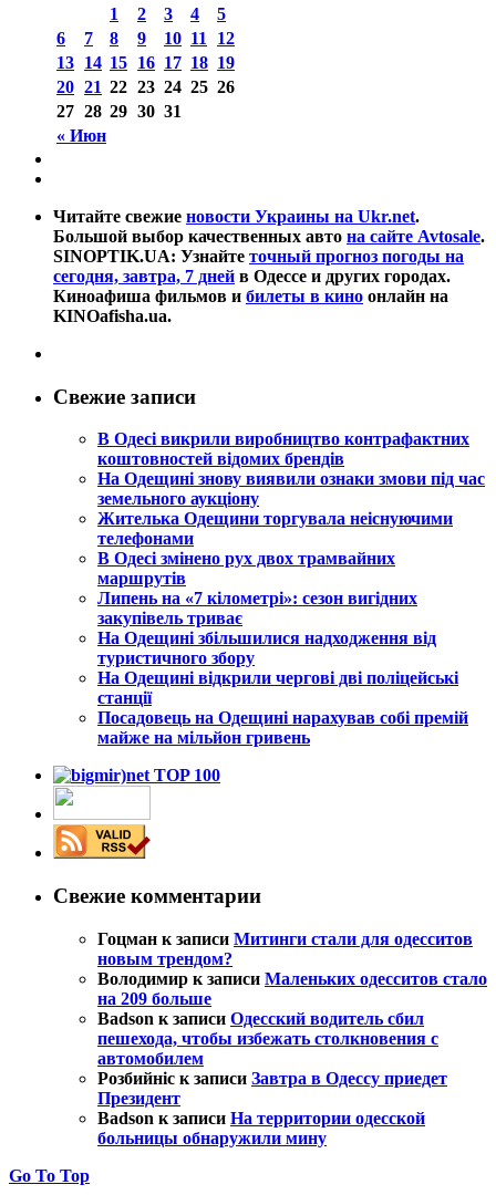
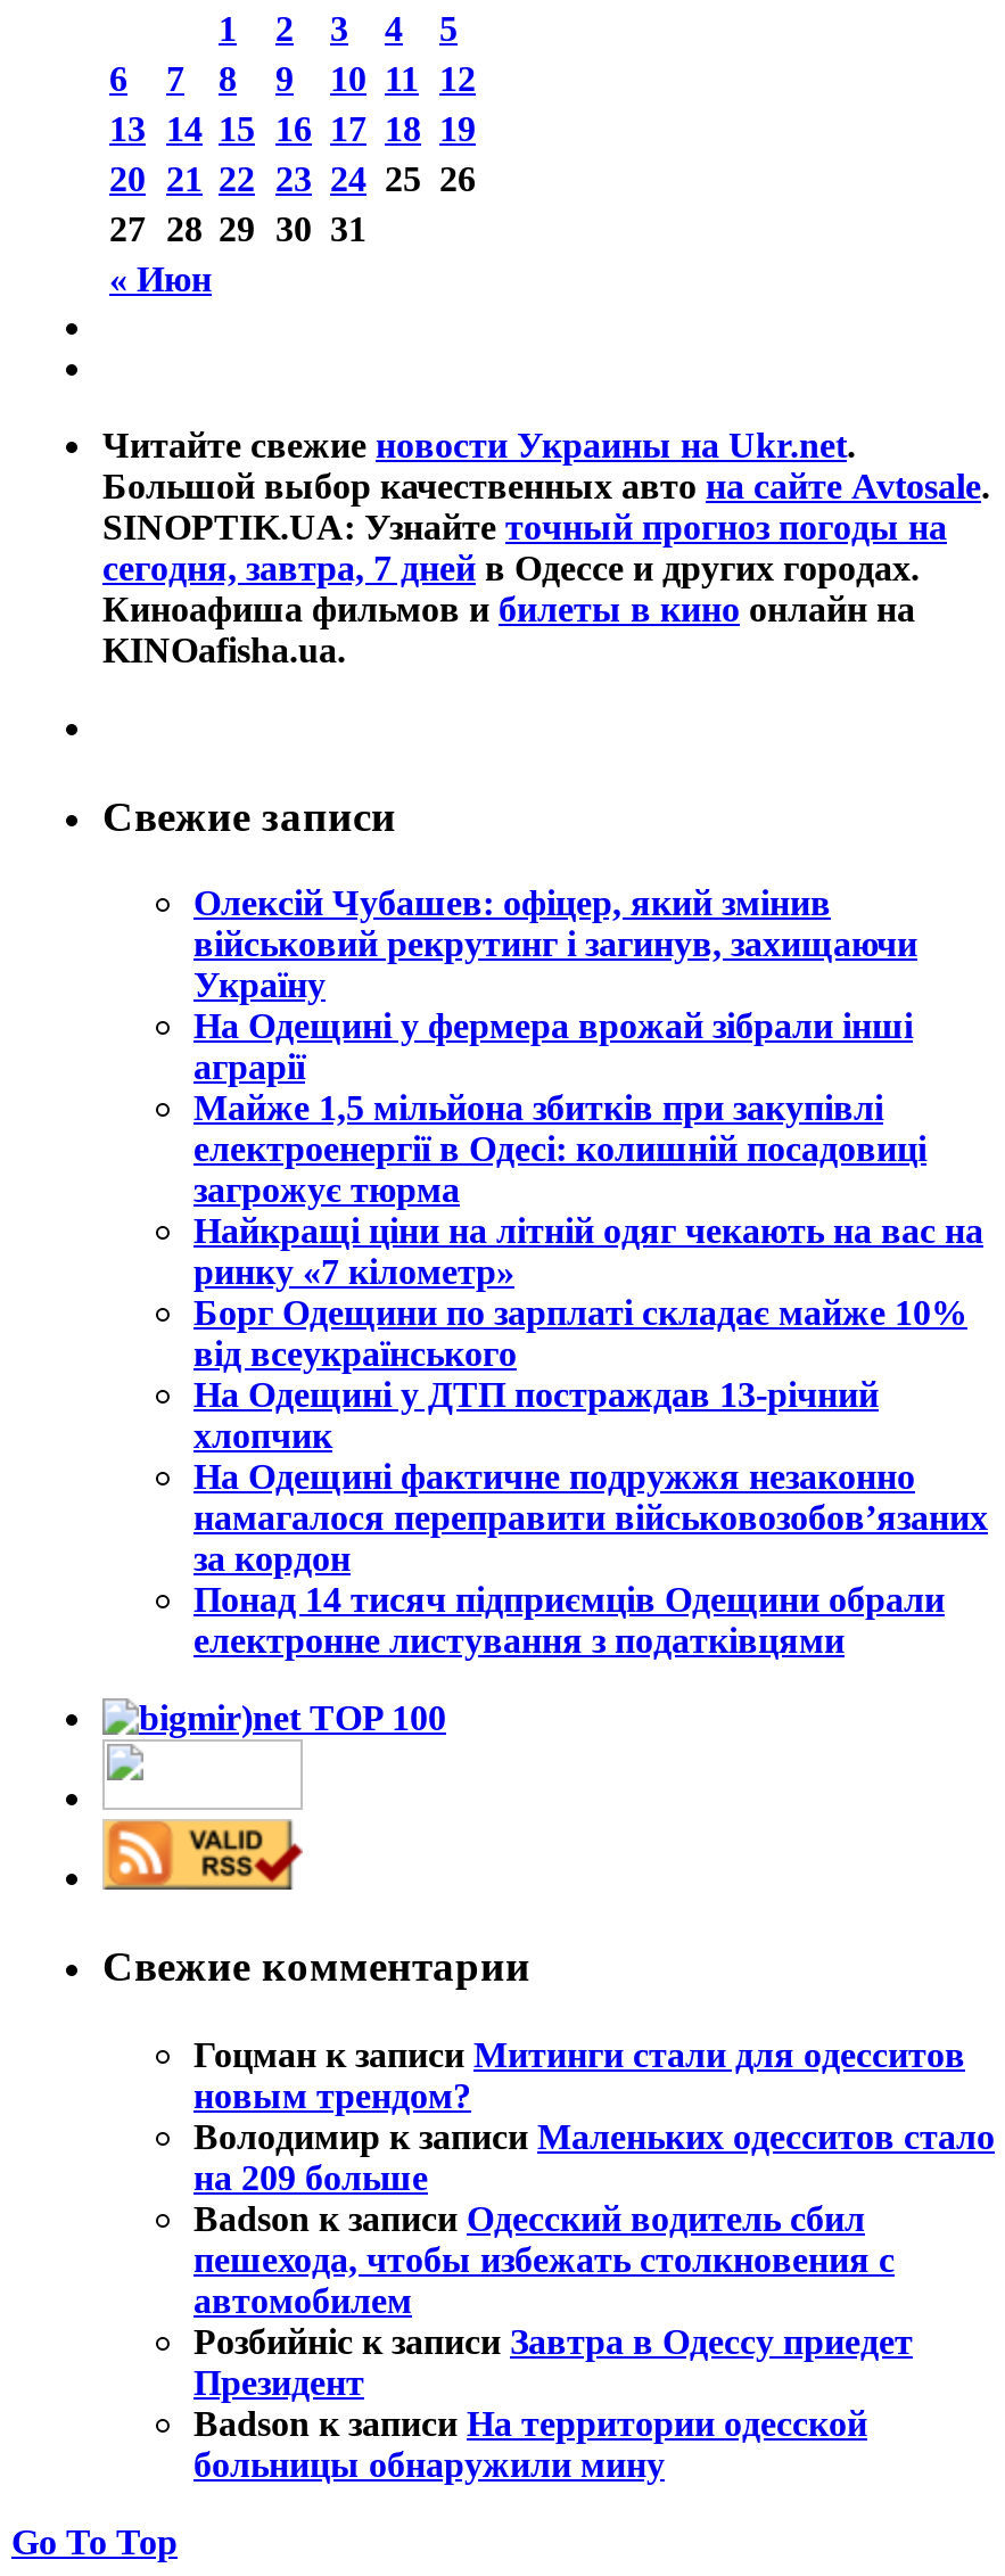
- В Одесі викрили виробництво контрафактних
- коштовностей відомих брендів
- На Одещині знову виявили ознаки змови під час
- земельного аукціону
- Жителька Одещини торгувала неіснуючими
- телефонами
- В Одесі змінено рух двох трамвайних
- маршрутів
- Липень на «7 кілометрі»: сезон вигідних
- закупівель триває
- На Одещині збільшилися надходження від
- туристичного збору
- На Одещині відкрили чергові дві поліцейські
- станції
- Посадовець на Одещині нарахував собі премій
- майже на мільйон гривень
+ Олексій Чубашев: офіцер, який змінив
+ військовий рекрутинг і загинув, захищаючи
+ Україну
+ На Одещині у фермера врожай зібрали інші
+ аграрії
+ Майже 1,5 мільйона збитків при закупівлі
+ електроенергії в Одесі: колишній посадовиці
+ загрожує тюрма
+ Найкращі ціни на літній одяг чекають на вас на
+ ринку «7 кілометр»
+ Борг Одещини по зарплаті складає майже 10%
+ від всеукраїнського
+ На Одещині у ДТП постраждав 13-річний
+ хлопчик
+ На Одещині фактичне подружжя незаконно
+ намагалося переправити військовозобов’язаних
+ за кордон
+ Понад 14 тисяч підприємців Одещини обрали
+ електронне листування з податківцями
